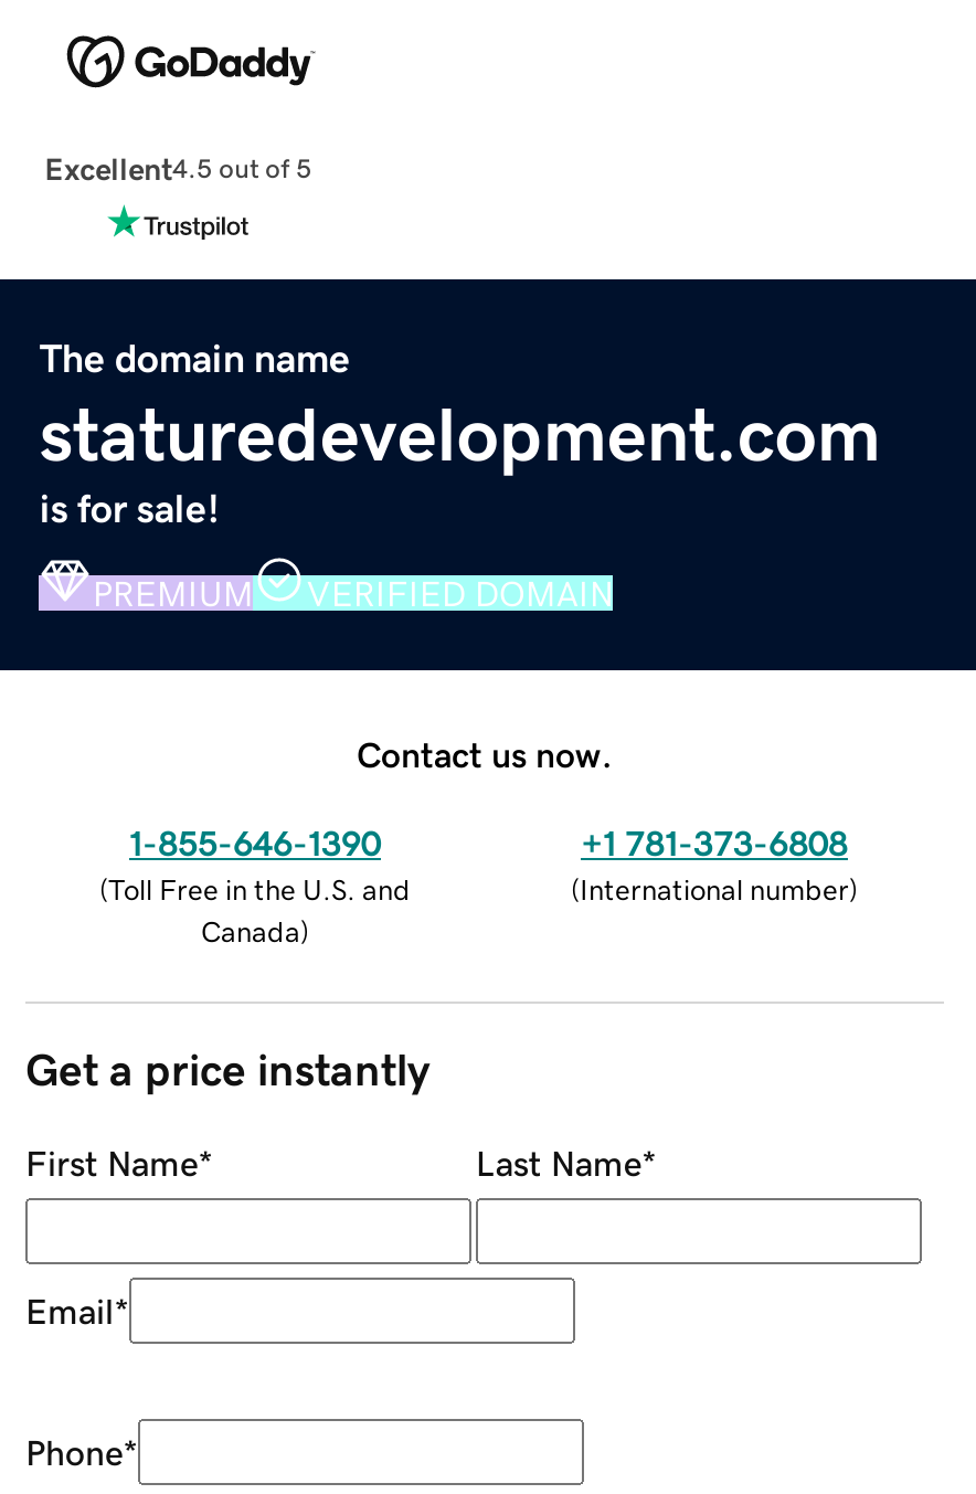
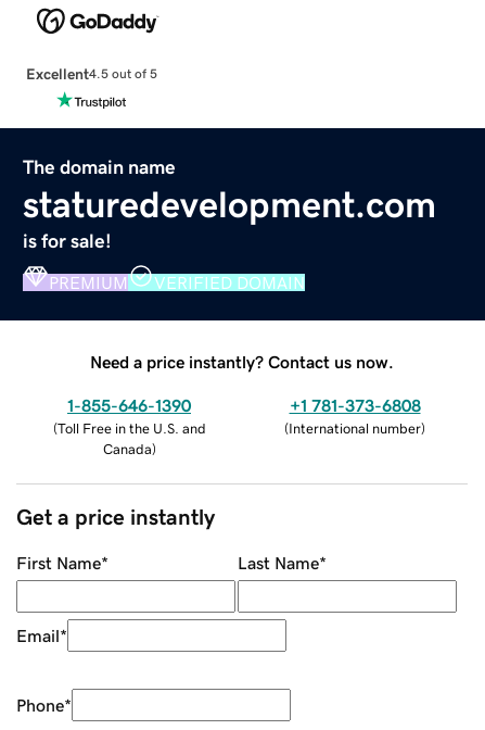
- Contact us now.
+ Need a price instantly? Contact us now.
